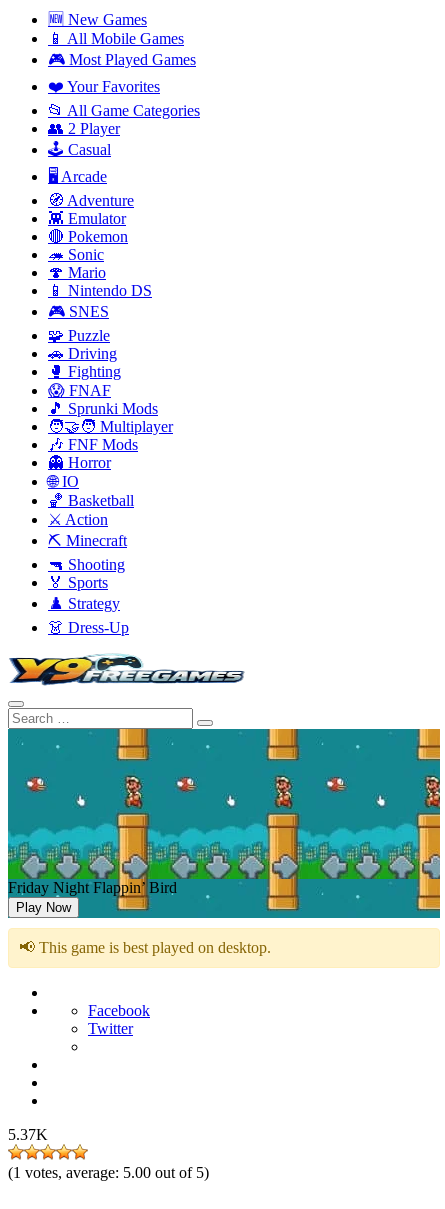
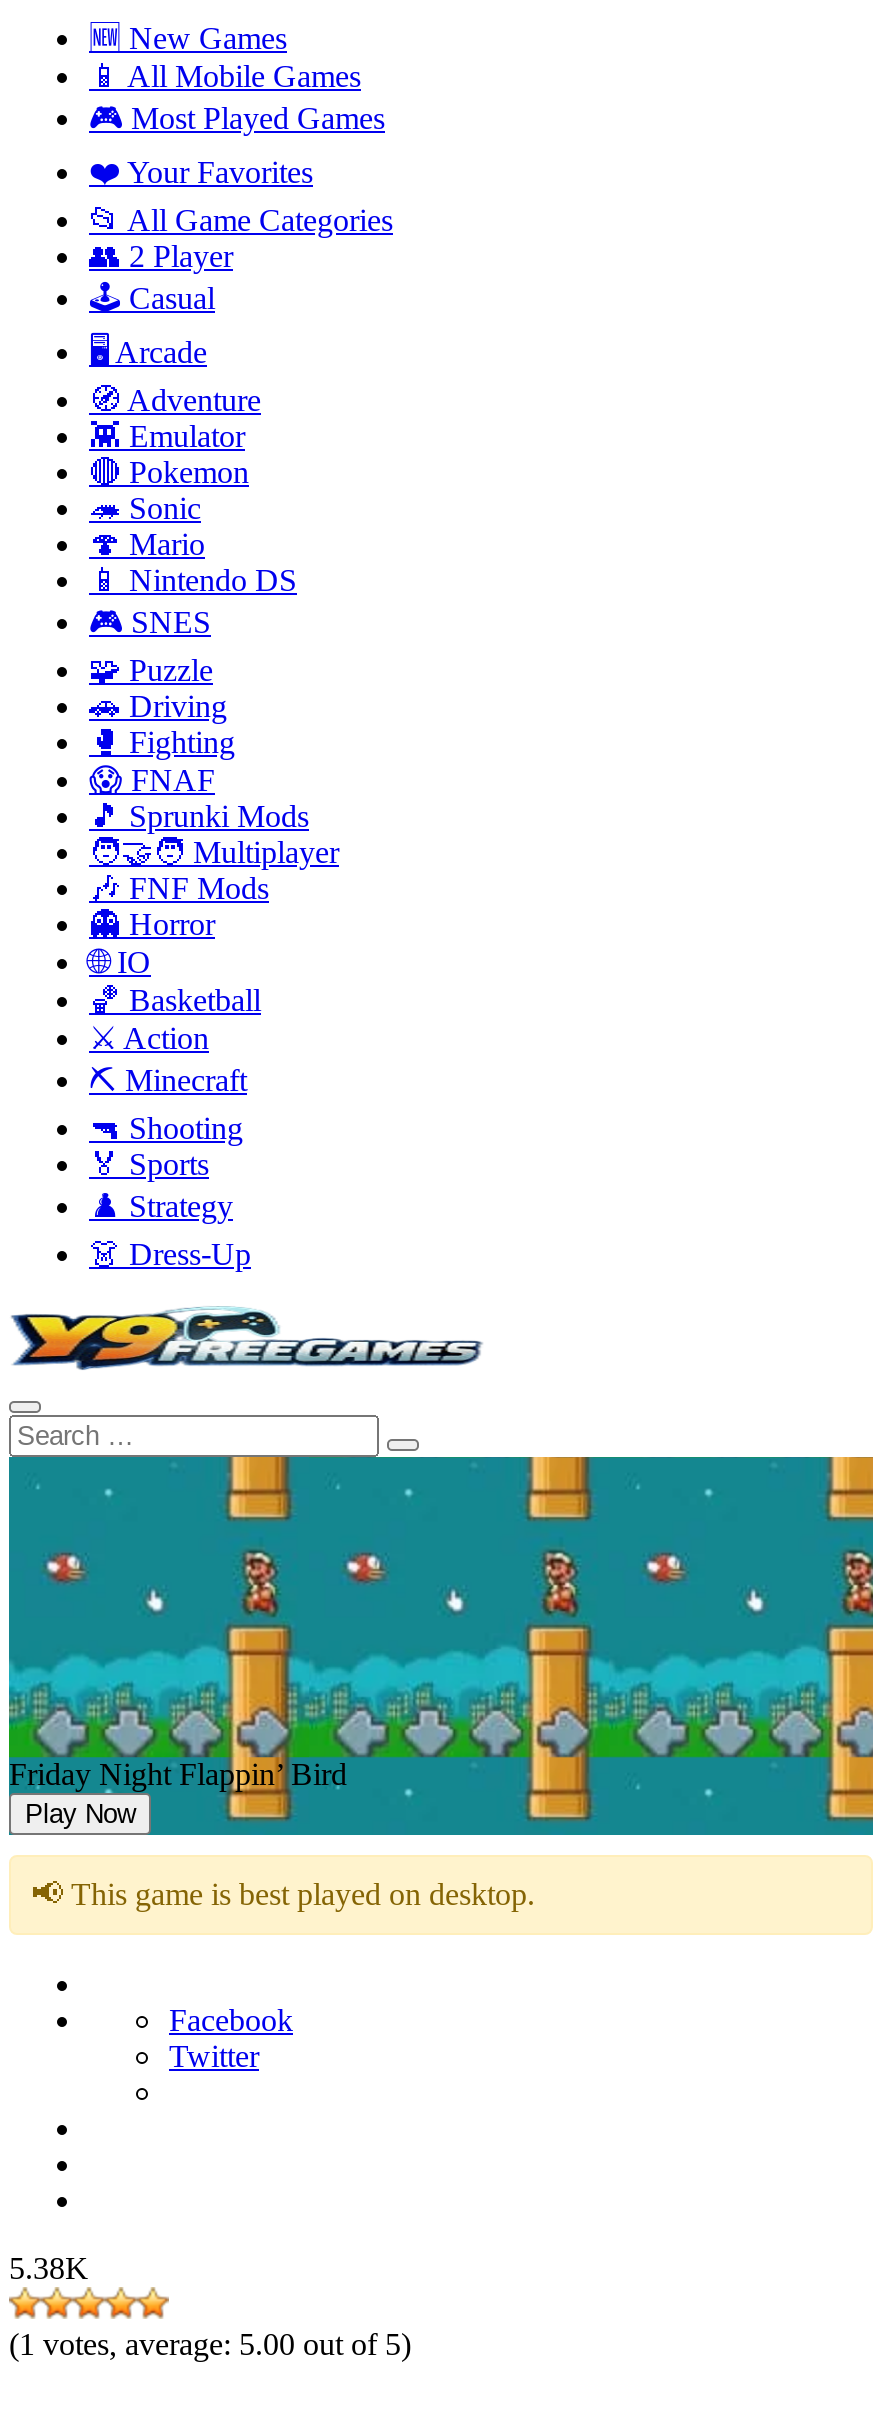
- 5.37K
+ 5.38K
